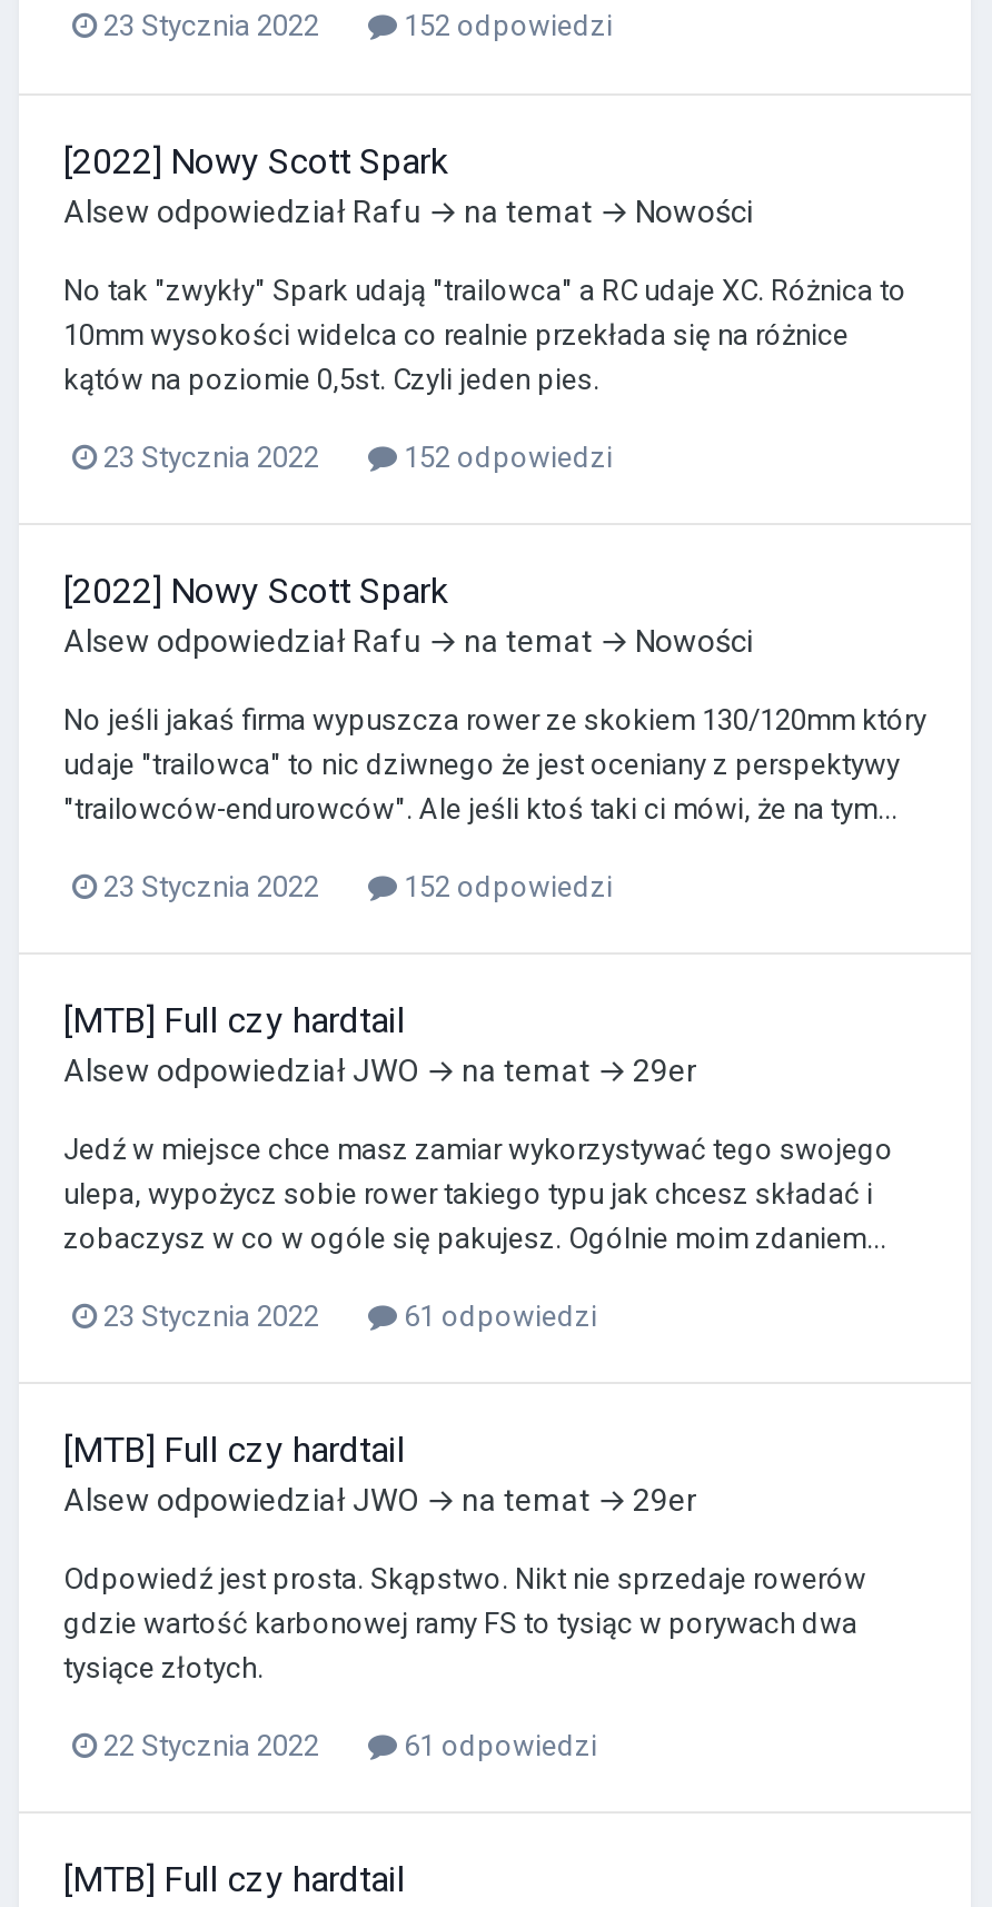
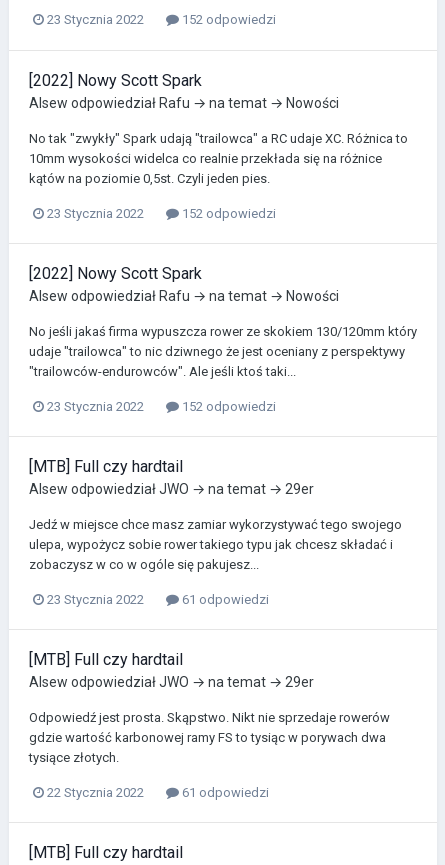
- "trailowców-endurowców". Ale jeśli ktoś taki ci mówi, że na tym...
+ "trailowców-endurowców". Ale jeśli ktoś taki...

- zobaczysz w co w ogóle się pakujesz. Ogólnie moim zdaniem...
+ zobaczysz w co w ogóle się pakujesz...
